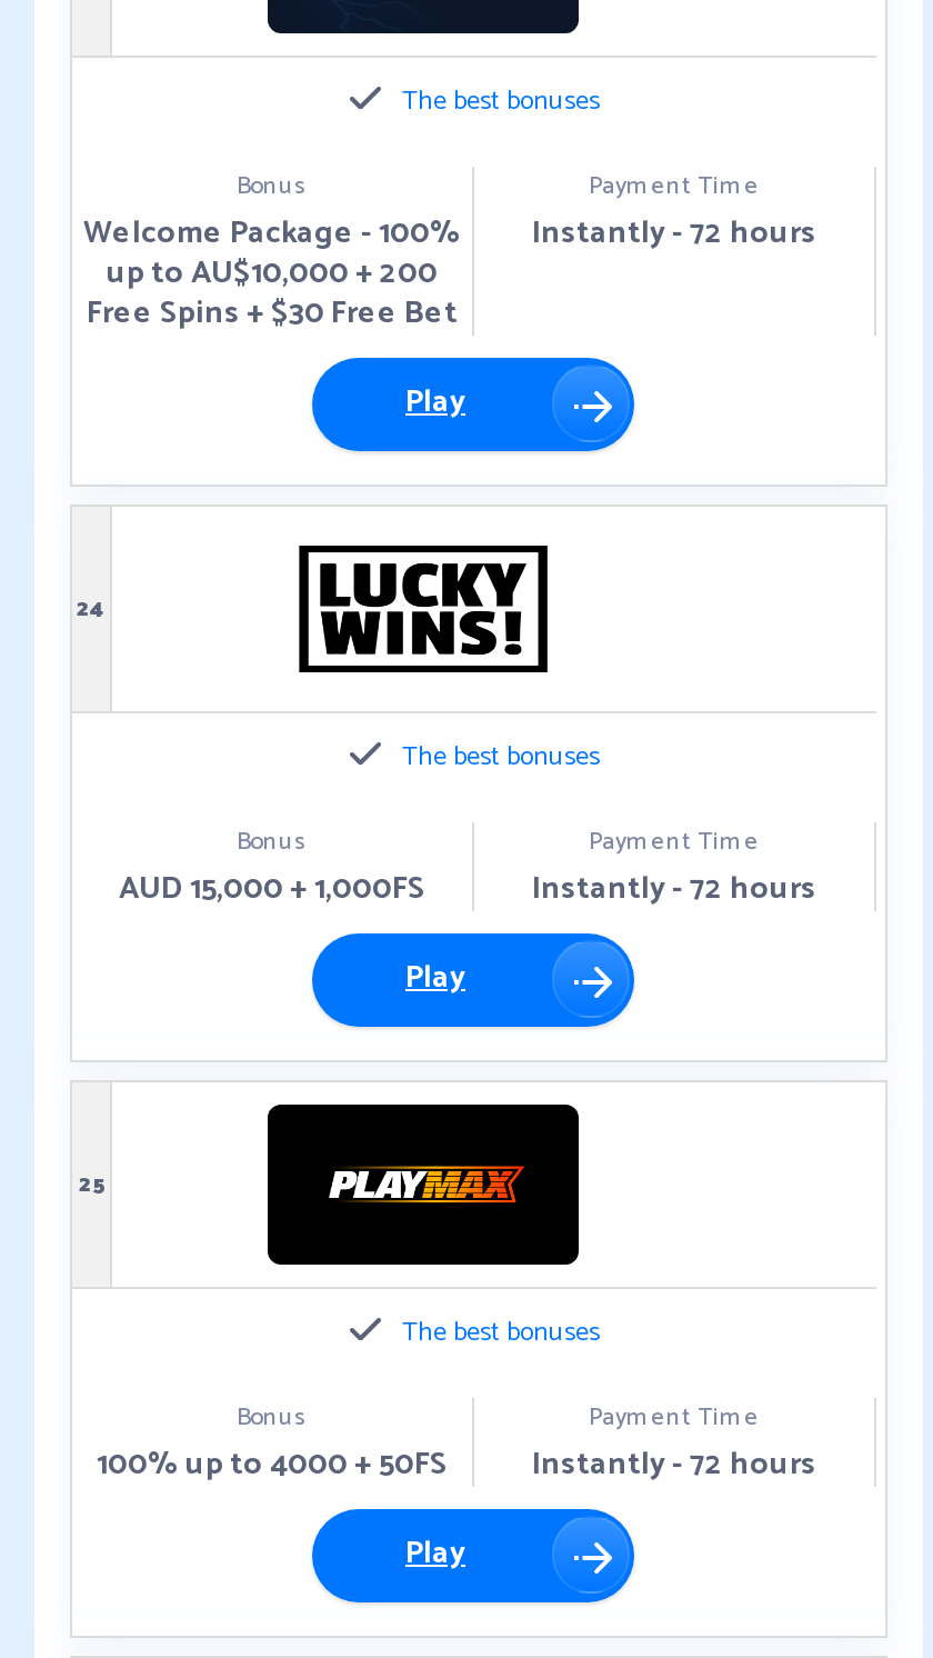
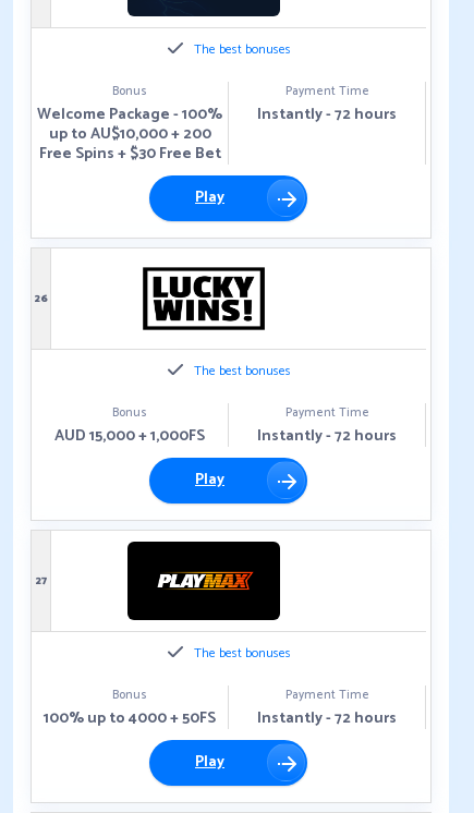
- 24
+ 26

- 25
+ 27
